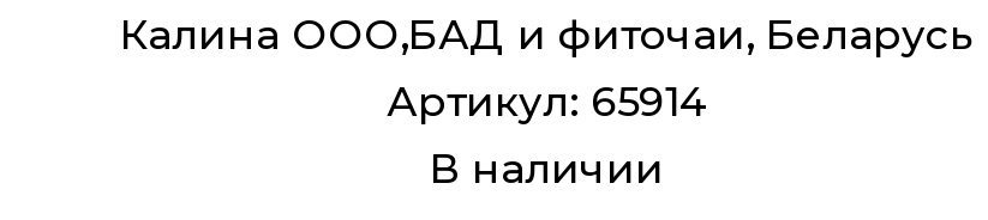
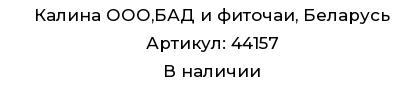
- Артикул: 65914
+ Артикул: 44157
